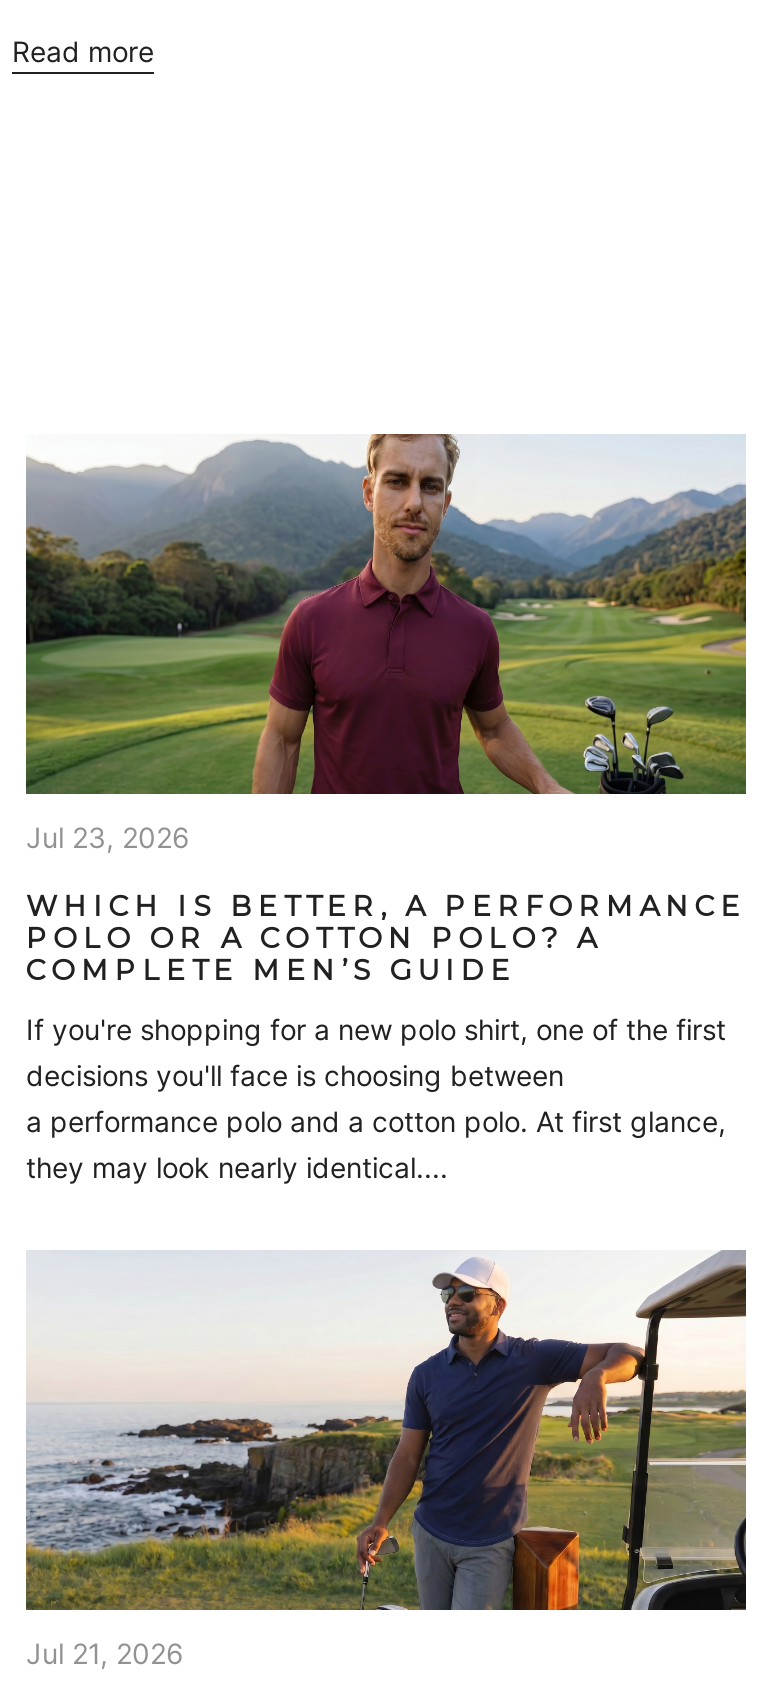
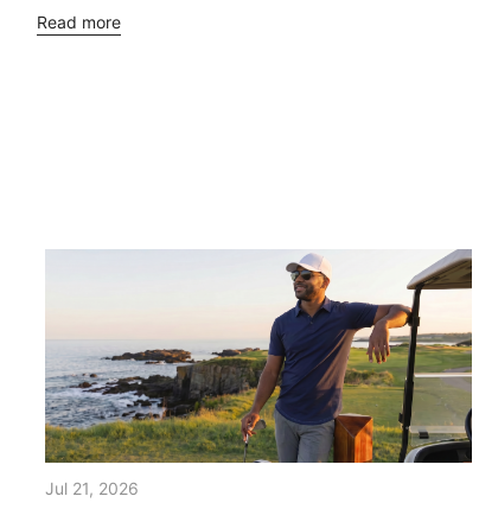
- [image]
- Jul 23, 2026
- WHICH IS BETTER, A PERFORMANCE
- POLO OR A COTTON POLO? A
- COMPLETE MEN’S GUIDE
- If you're shopping for a new polo shirt, one of the first
- decisions you'll face is choosing between
- a performance polo and a cotton polo. At first glance,
- they may look nearly identical....
